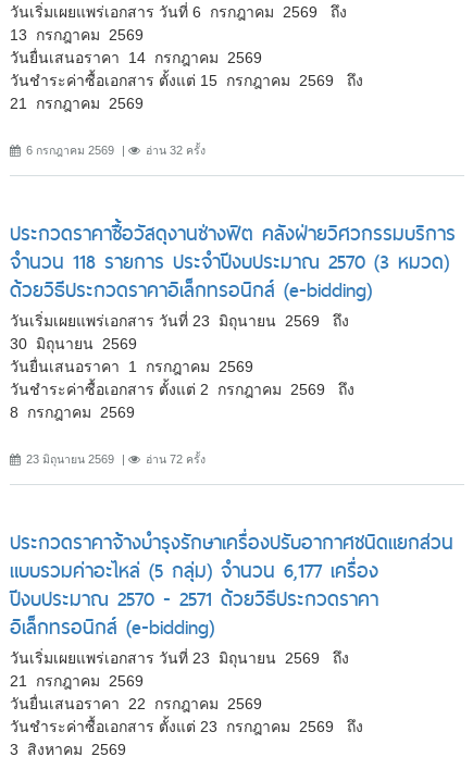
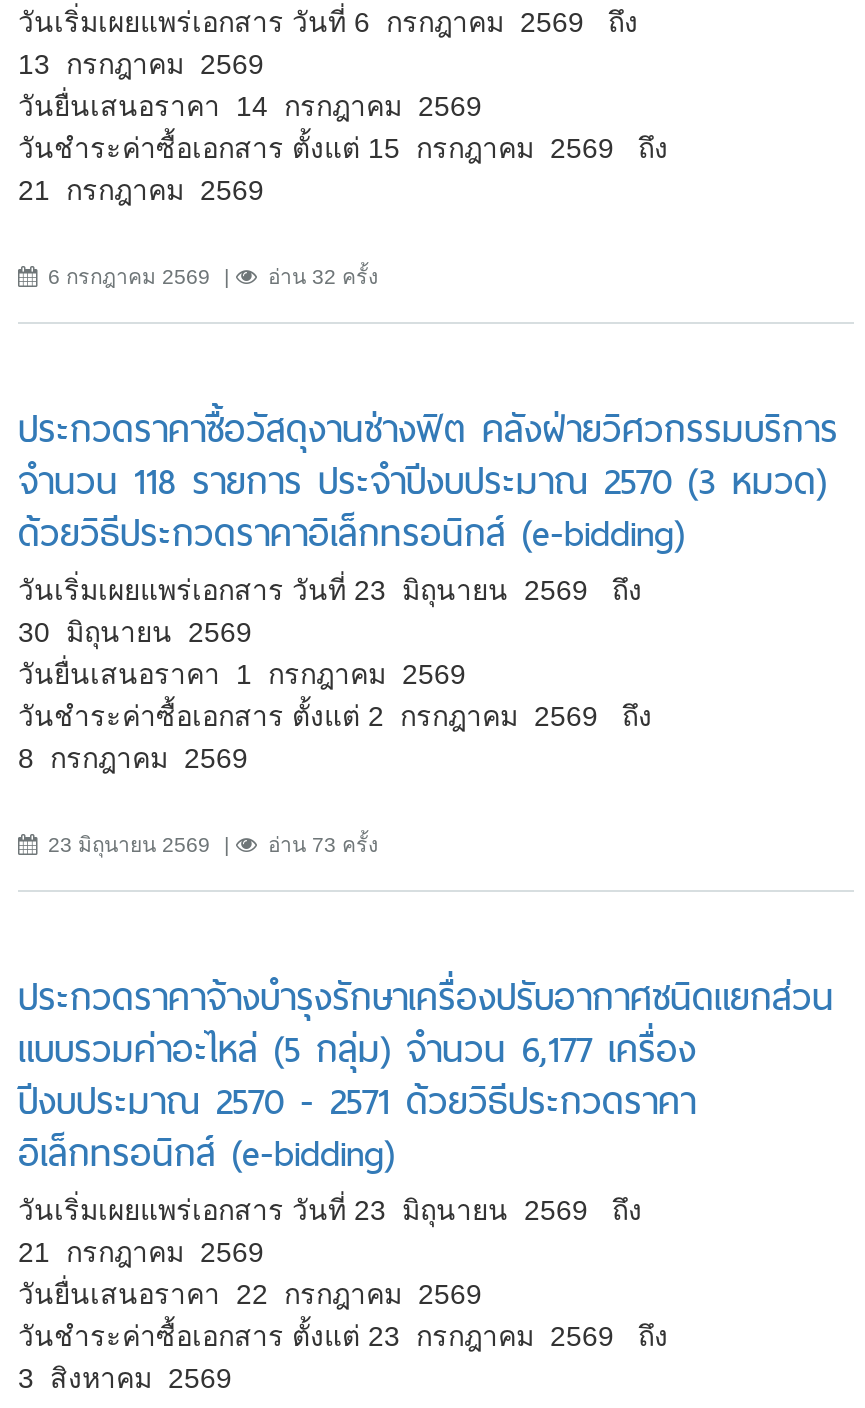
- อ่าน 72 ครั้ง
+ อ่าน 73 ครั้ง
